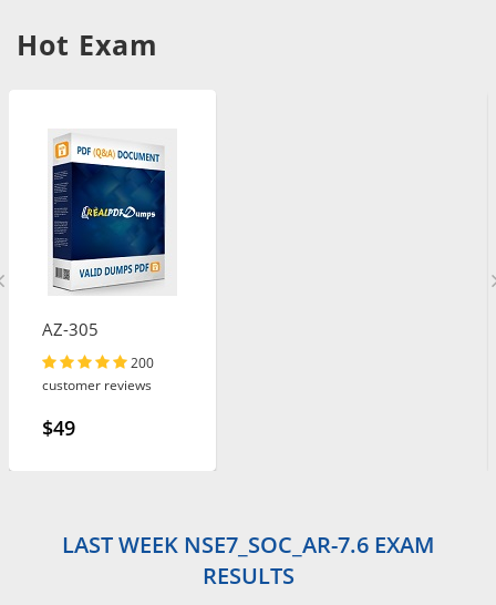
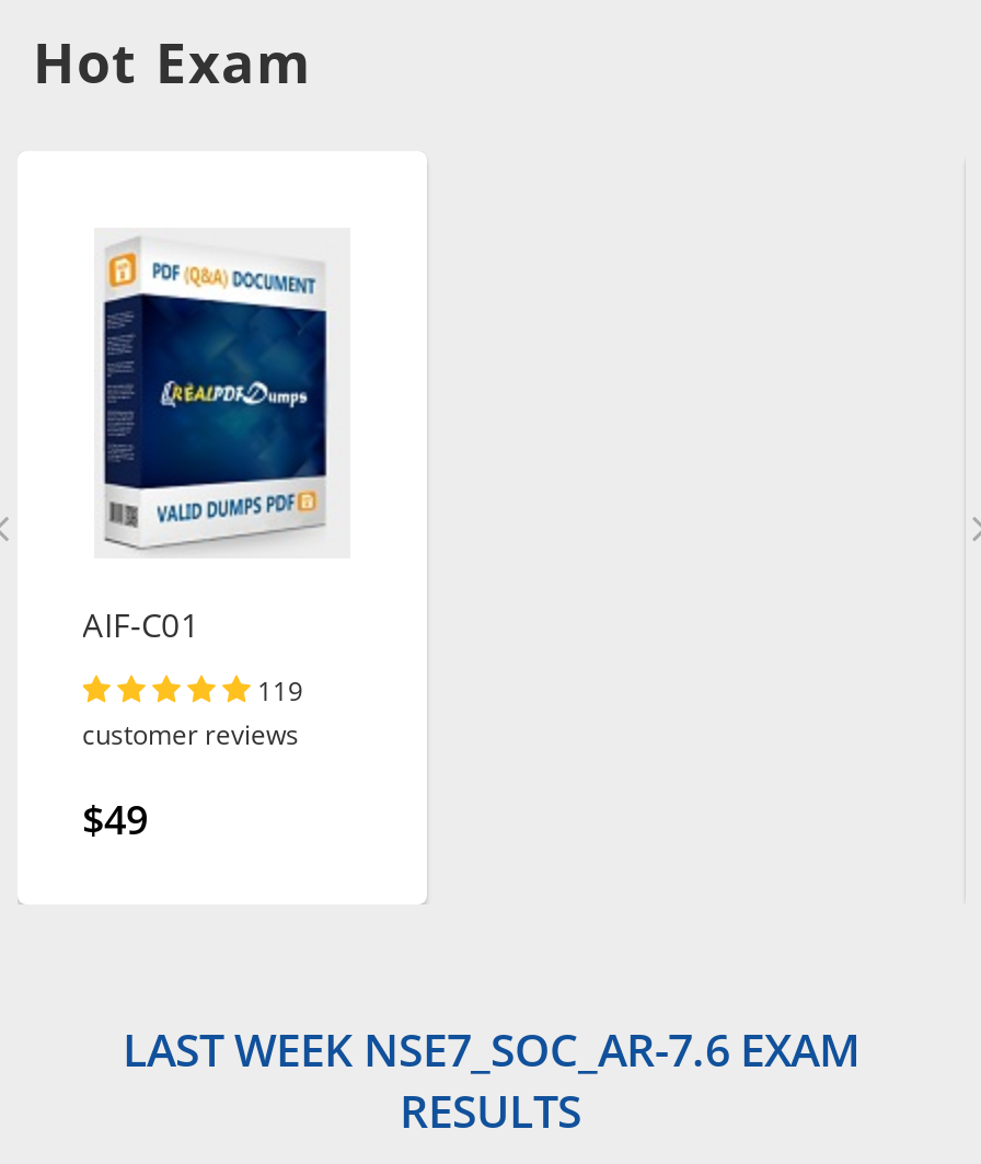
- AZ-305
+ AIF-C01

- 200
+ 119
